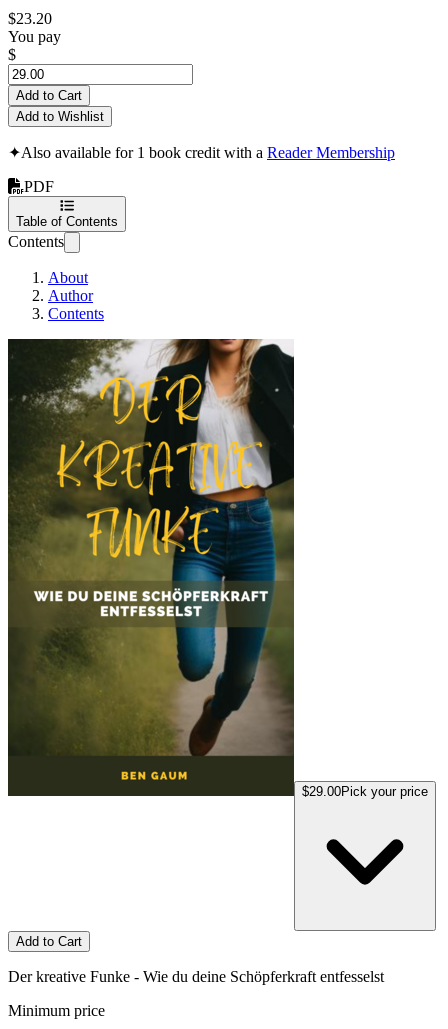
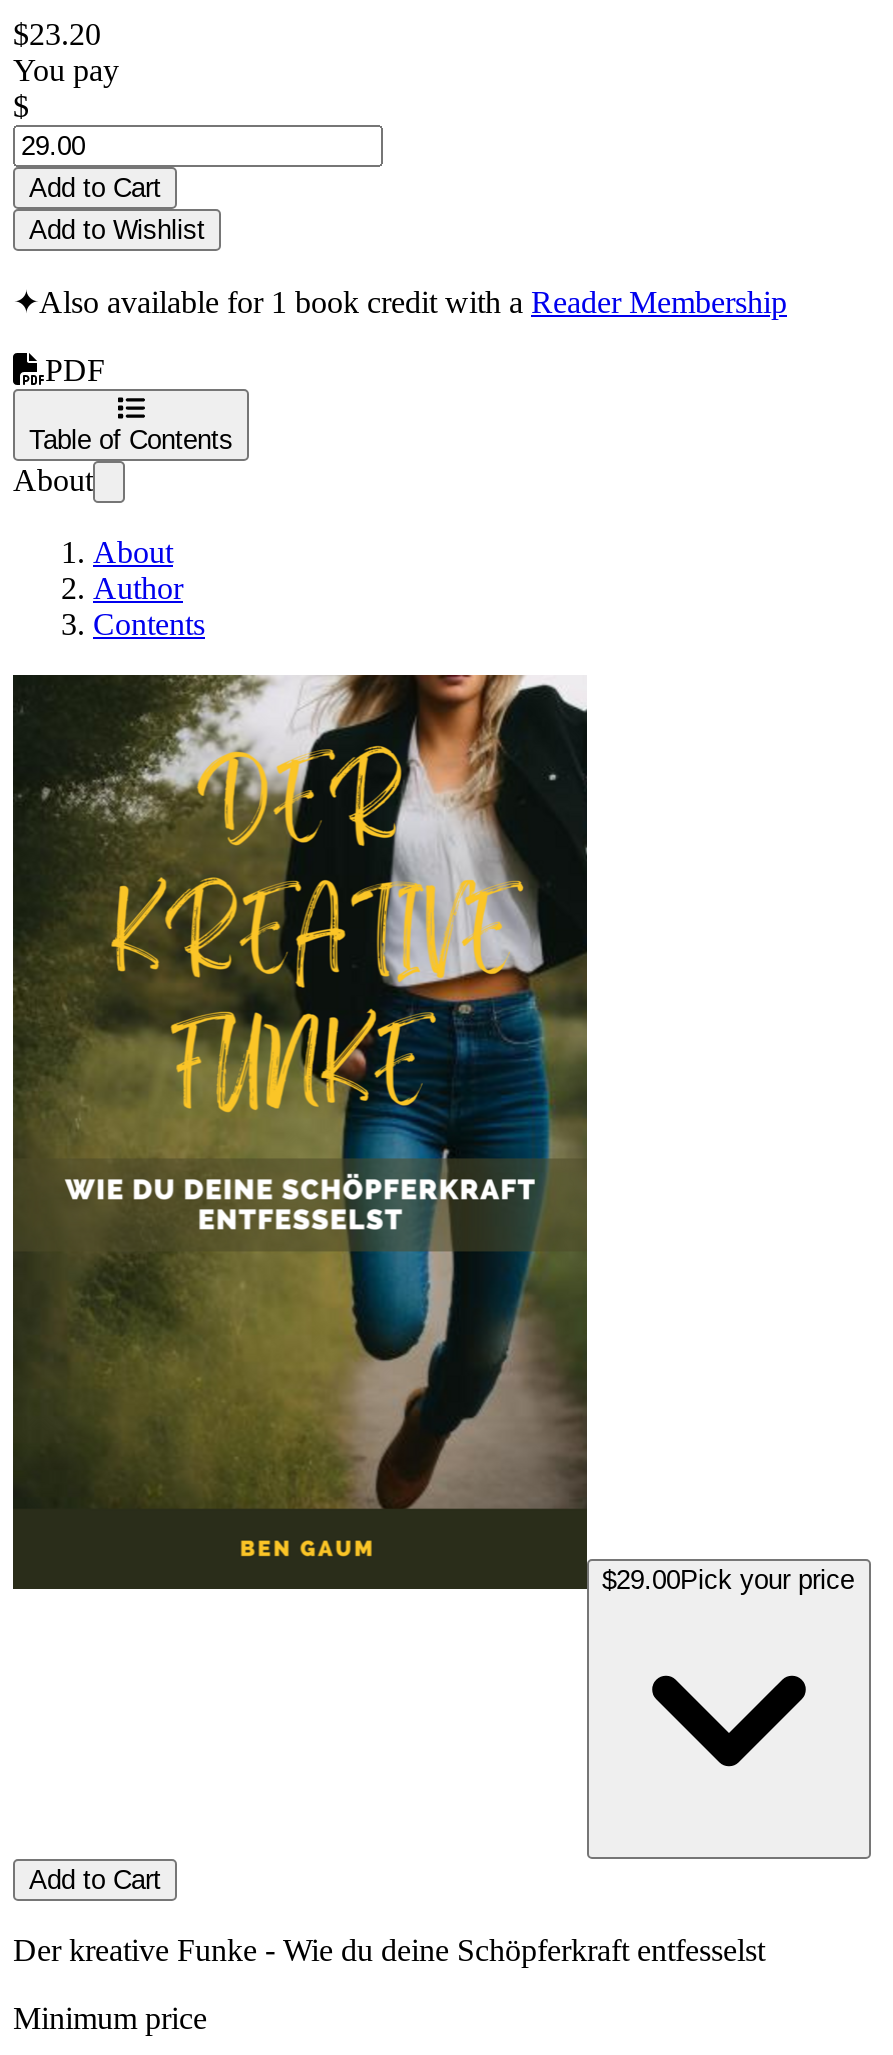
- Contents
+ About
